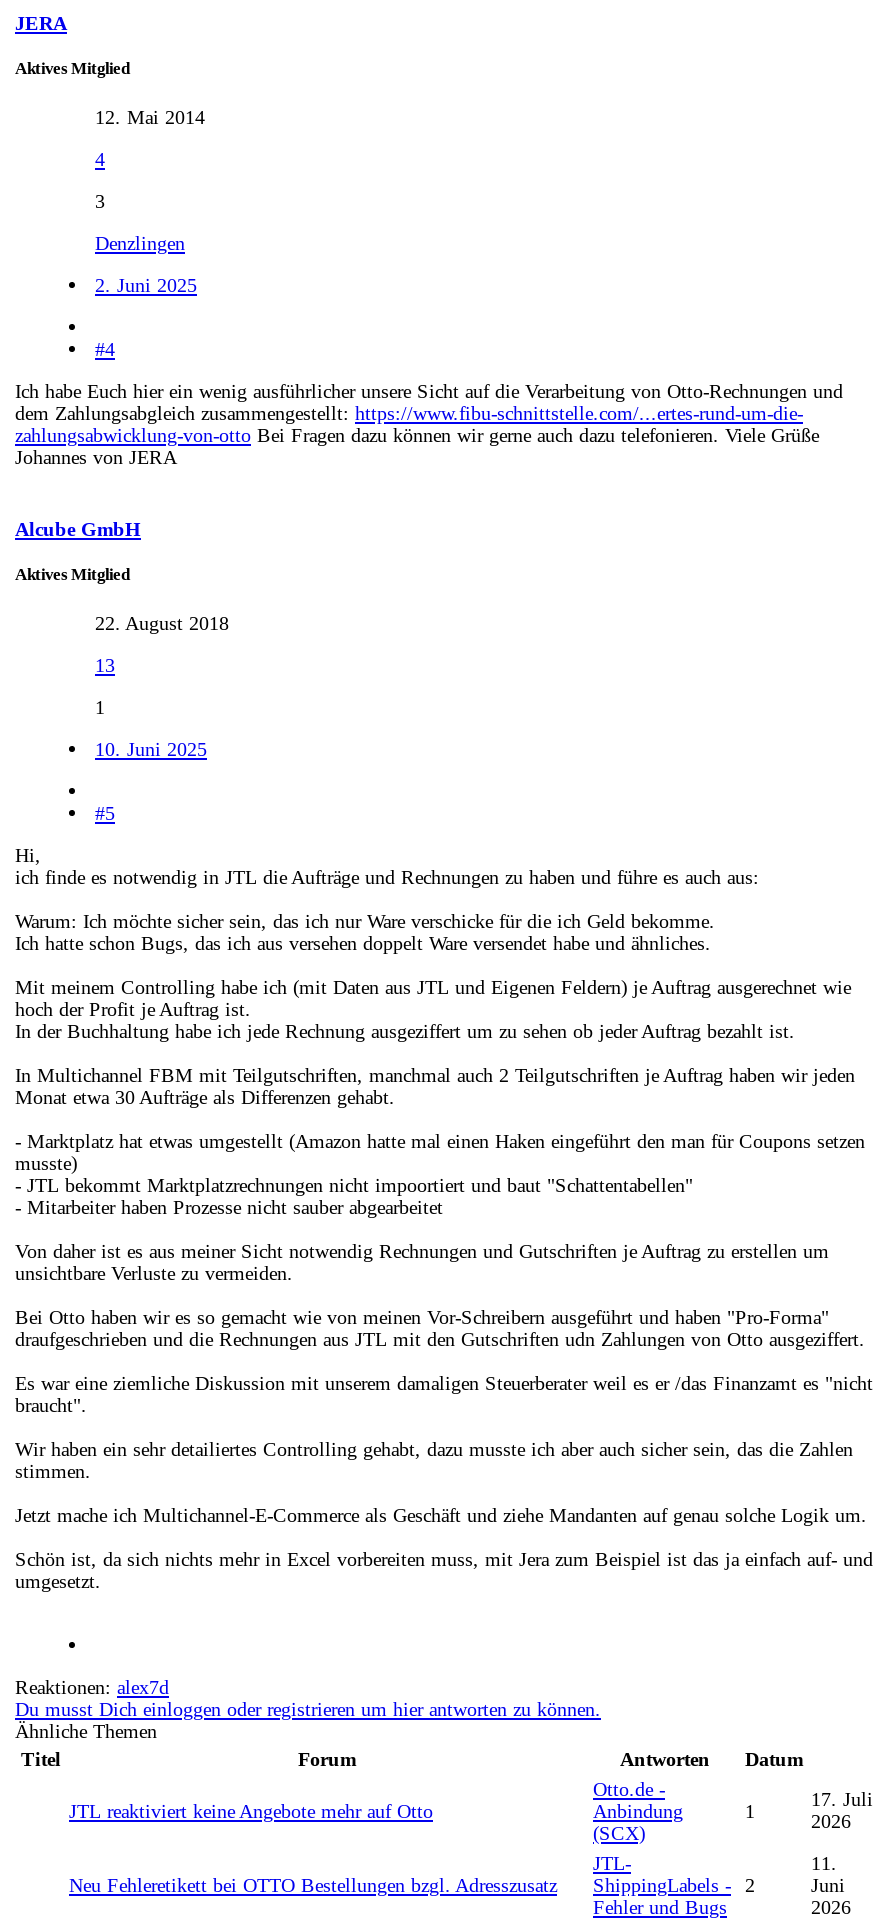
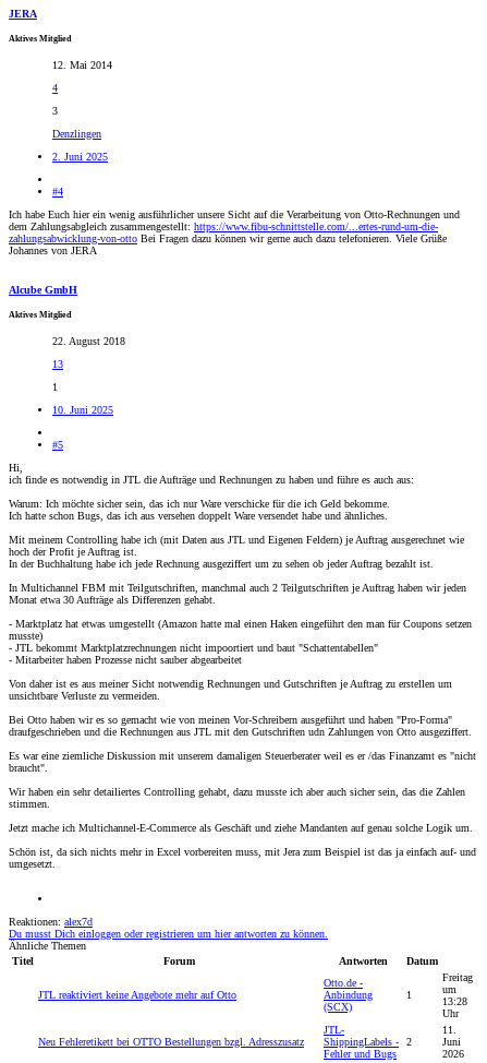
- 17. Juli
- 2026
+ Freitag
+ um
+ 13:28
+ Uhr
